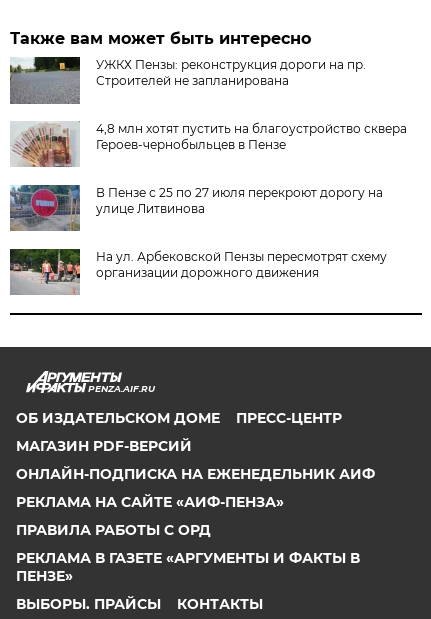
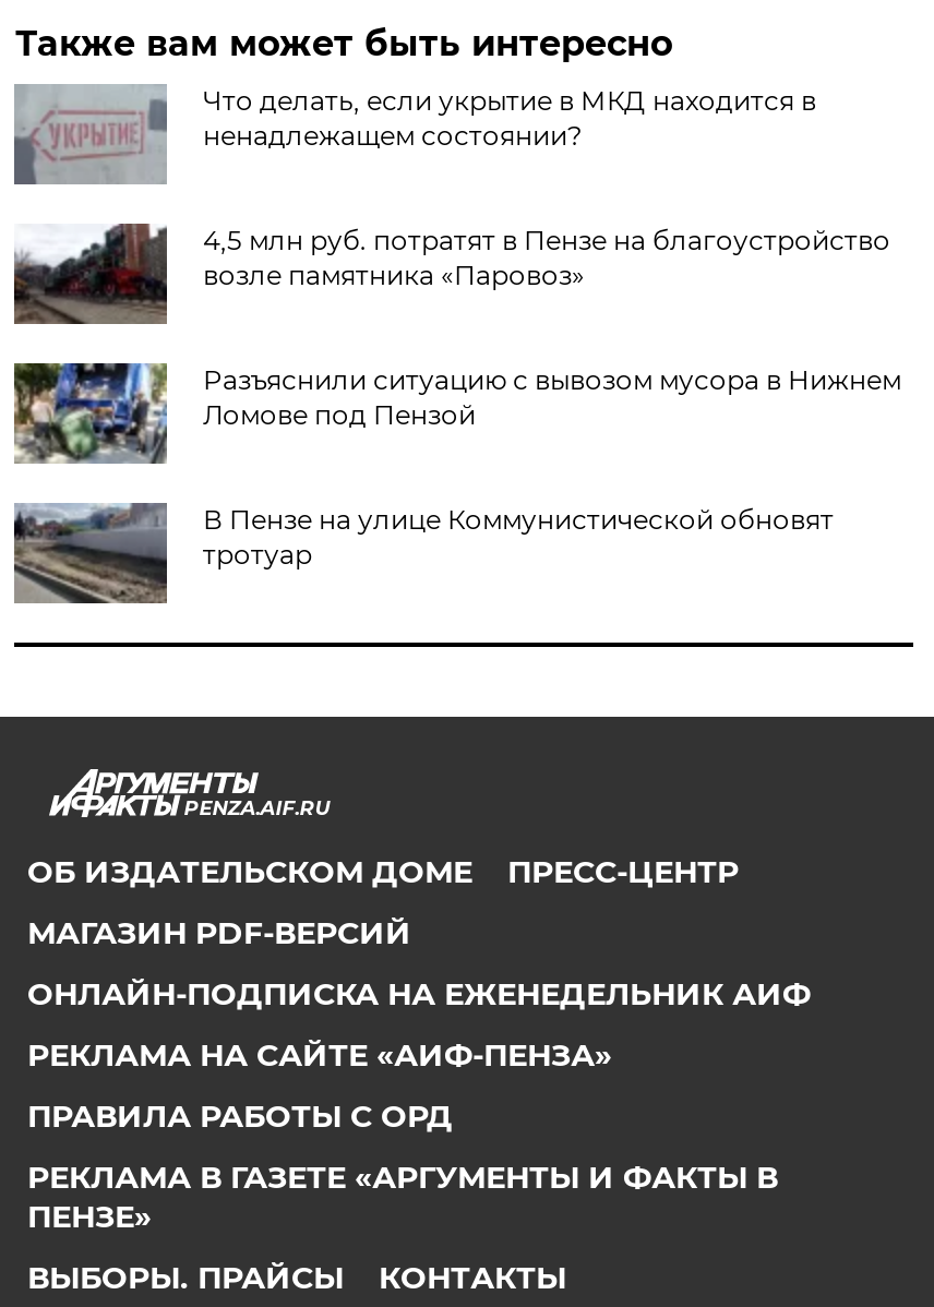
- [image]
- УЖКХ Пензы: реконструкция дороги на пр.
- Строителей не запланирована
+ [image]
+ Что делать, если укрытие в МКД находится в
+ ненадлежащем состоянии?

- [image]
- 4,8 млн хотят пустить на благоустройство сквера
- Героев-чернобыльцев в Пензе
+ [image]
+ 4,5 млн руб. потратят в Пензе на благоустройство
+ возле памятника «Паровоз»

- [image]
- В Пензе с 25 по 27 июля перекроют дорогу на
- улице Литвинова
+ [image]
+ Разъяснили ситуацию с вывозом мусора в Нижнем
+ Ломове под Пензой

- [image]
- На ул. Арбековской Пензы пересмотрят схему
- организации дорожного движения
+ [image]
+ В Пензе на улице Коммунистической обновят
+ тротуар
